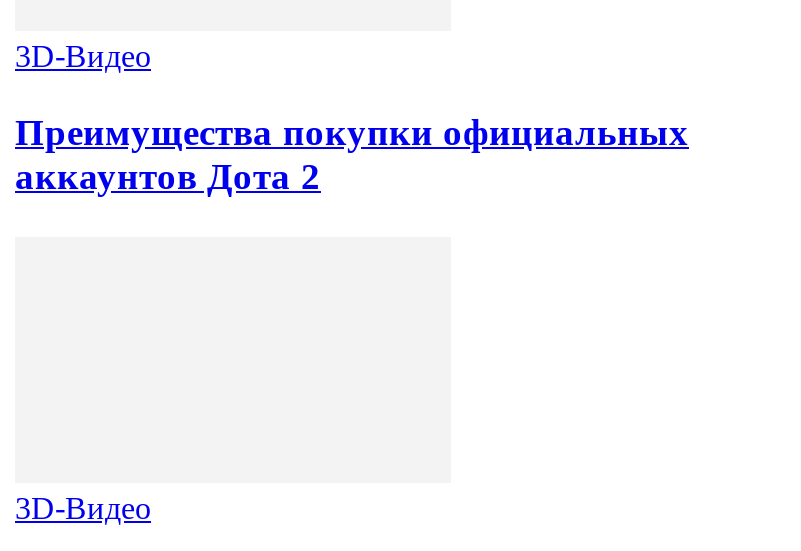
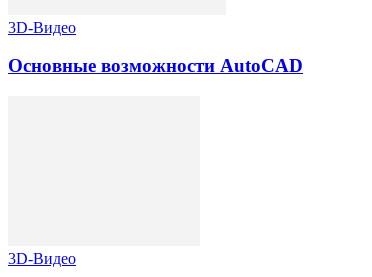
- Преимущества покупки официальных
- аккаунтов Дота 2
+ Основные возможности AutoCAD
